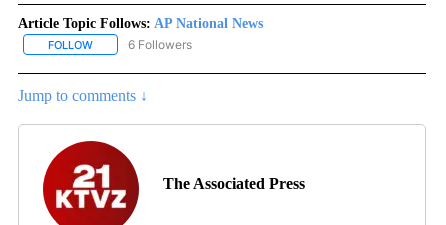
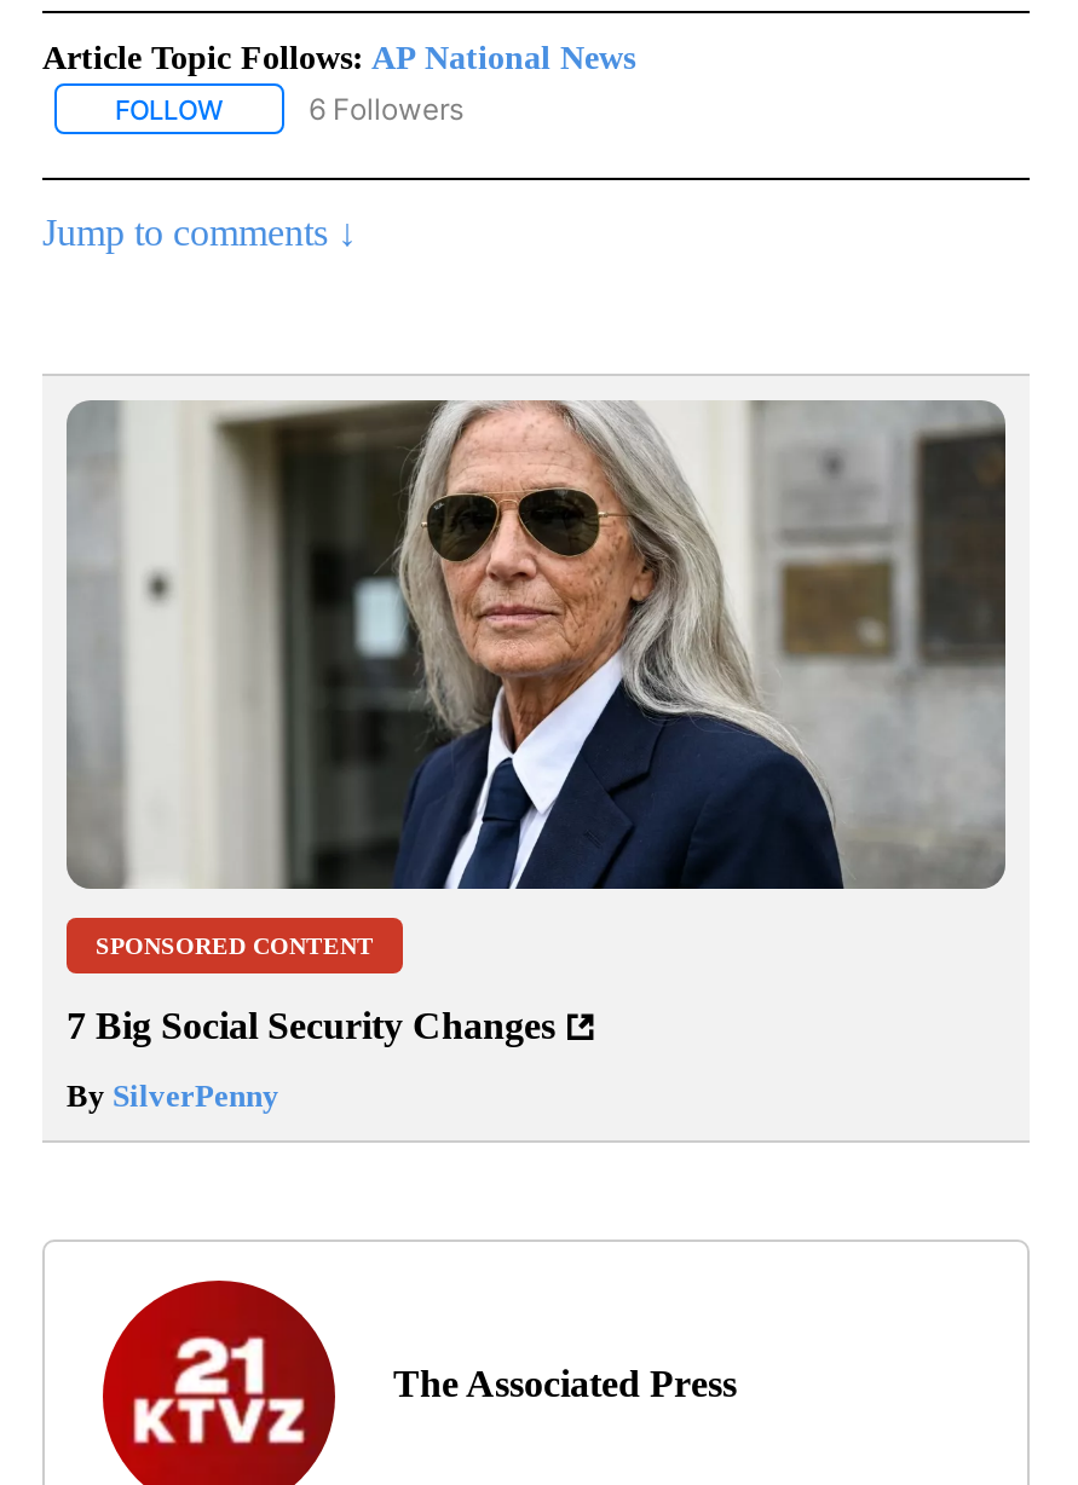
+ [image]
+ SPONSORED CONTENT
+ 7 Big Social Security Changes
+ By SilverPenny
